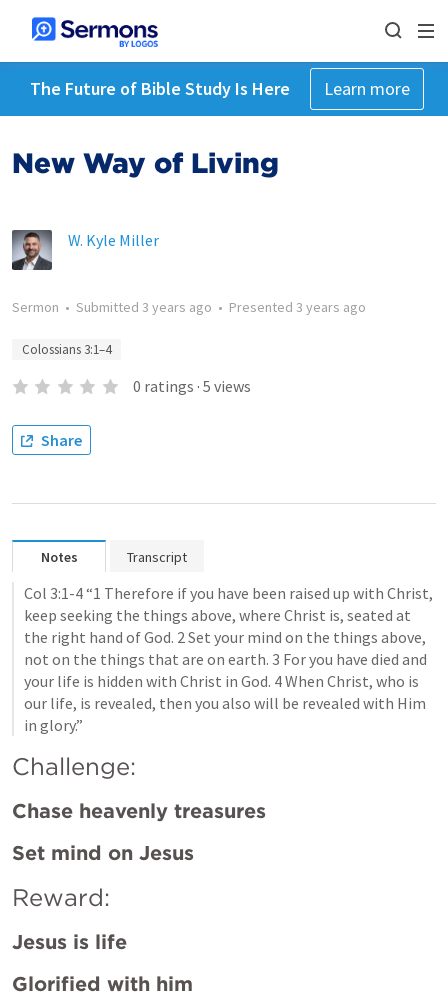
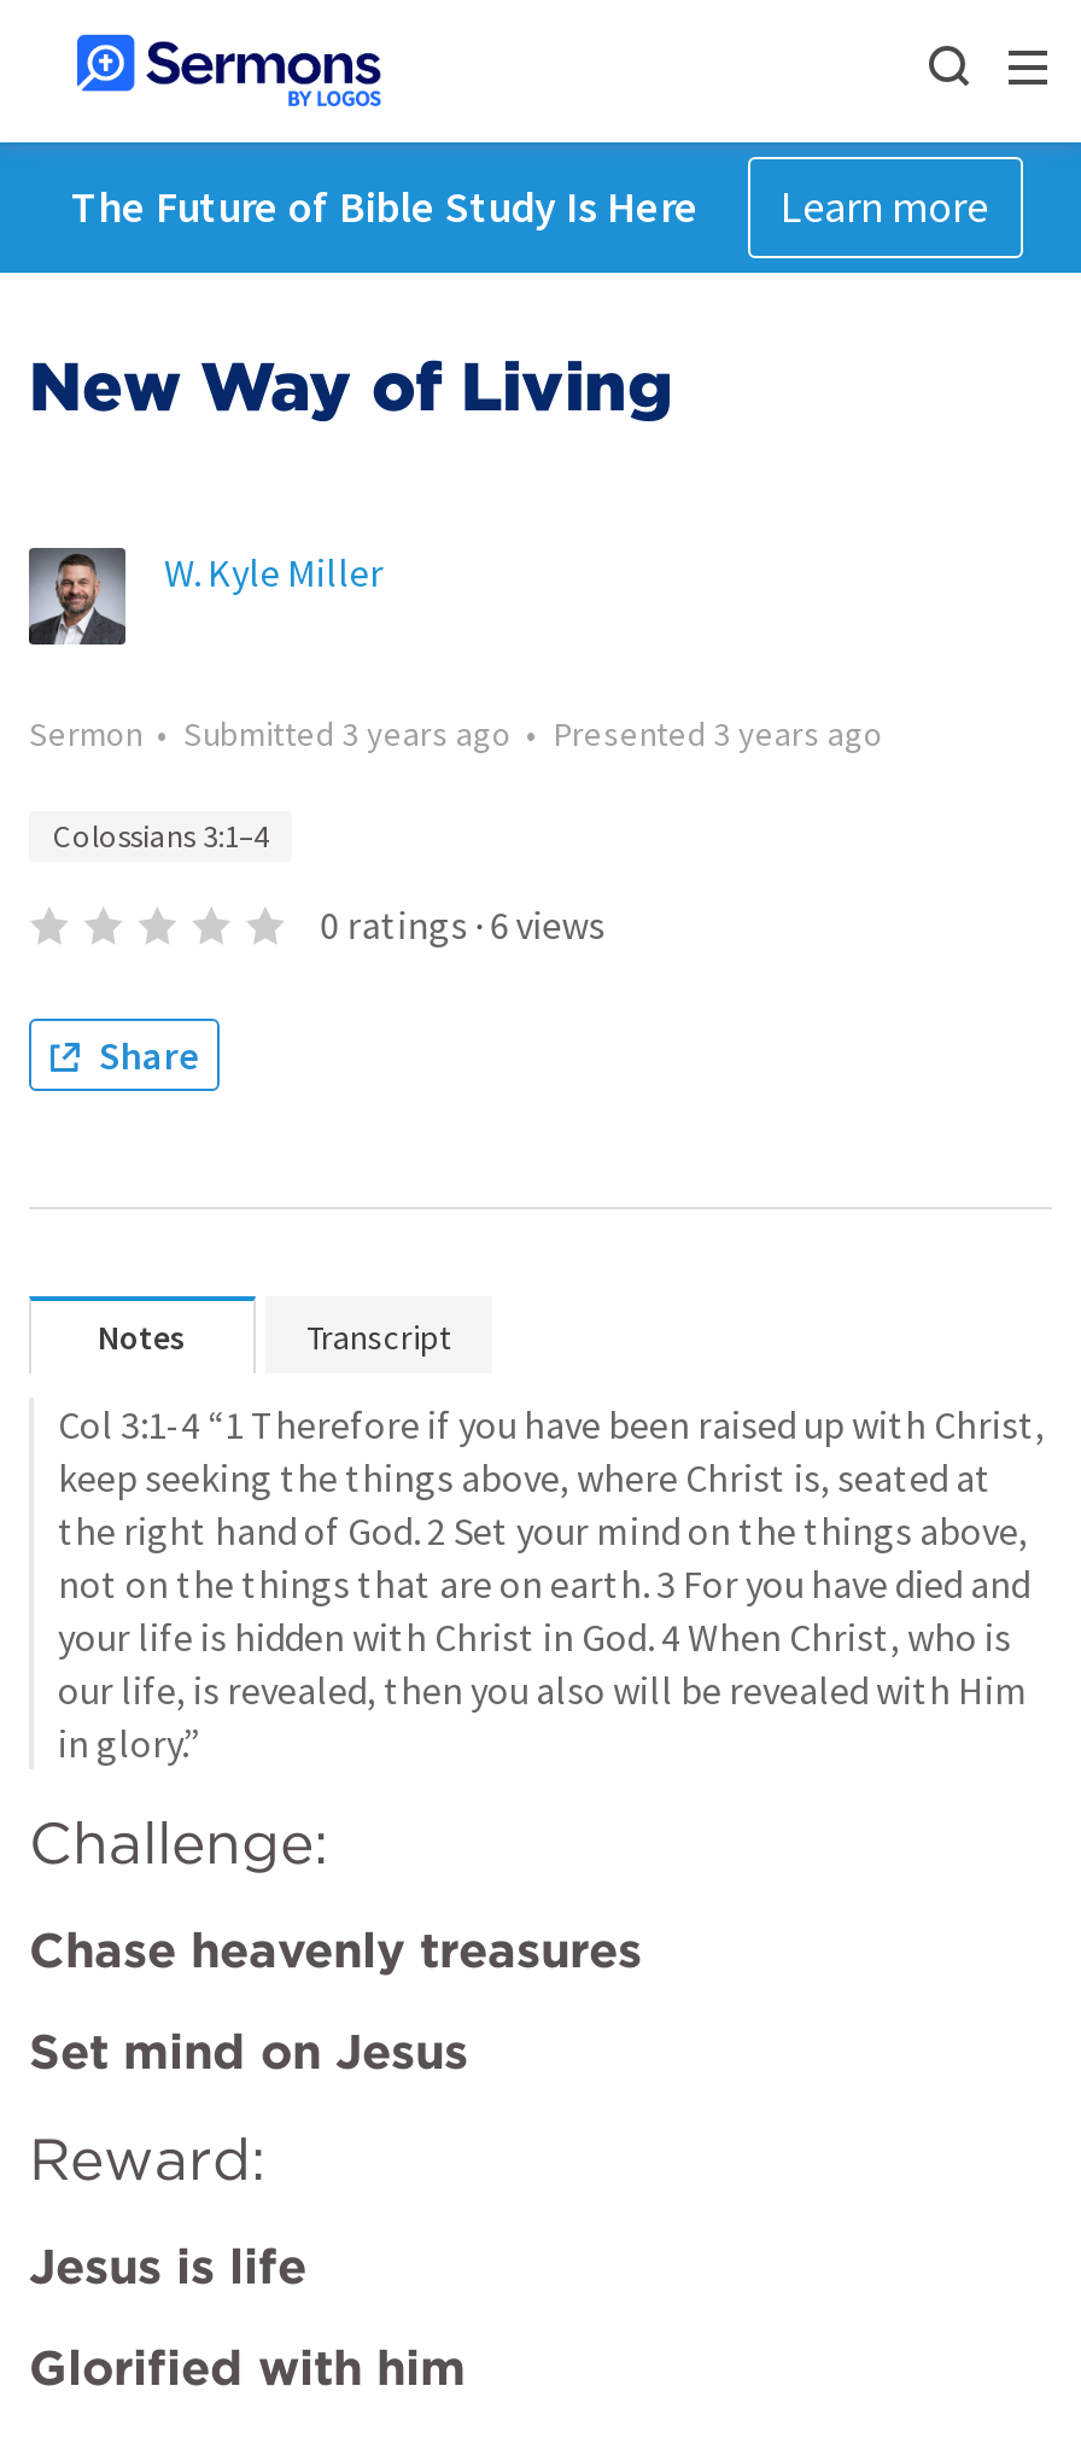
- 0 ratings · 5 views
+ 0 ratings · 6 views
